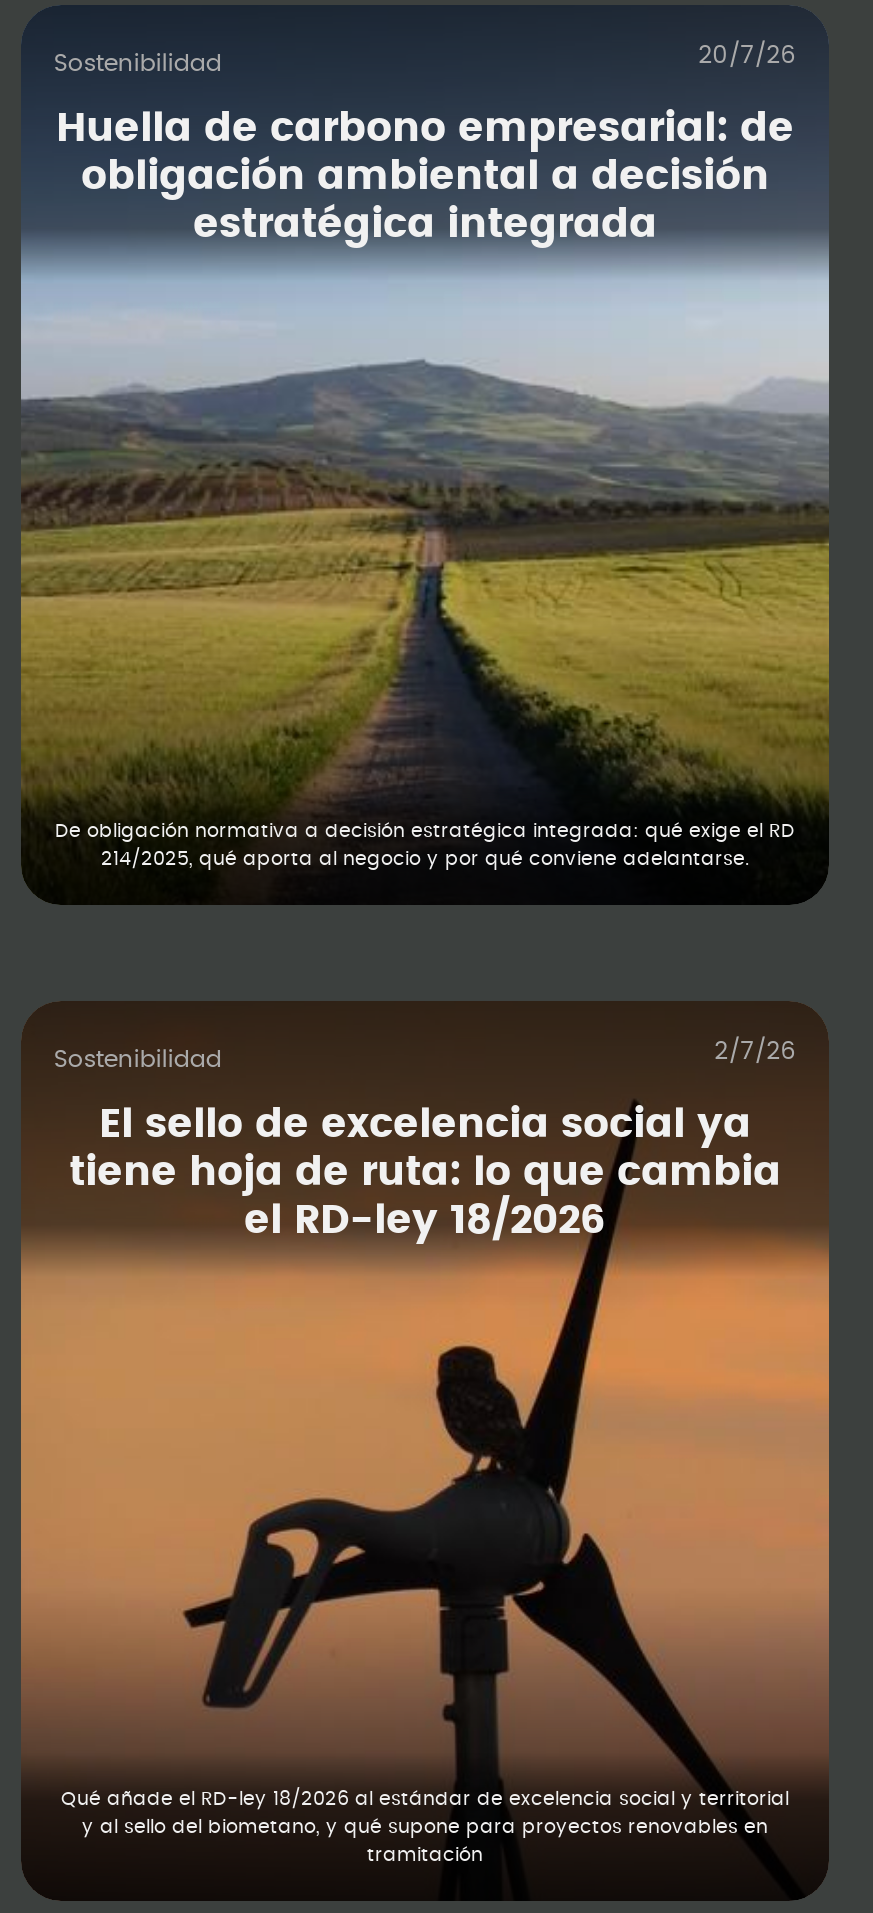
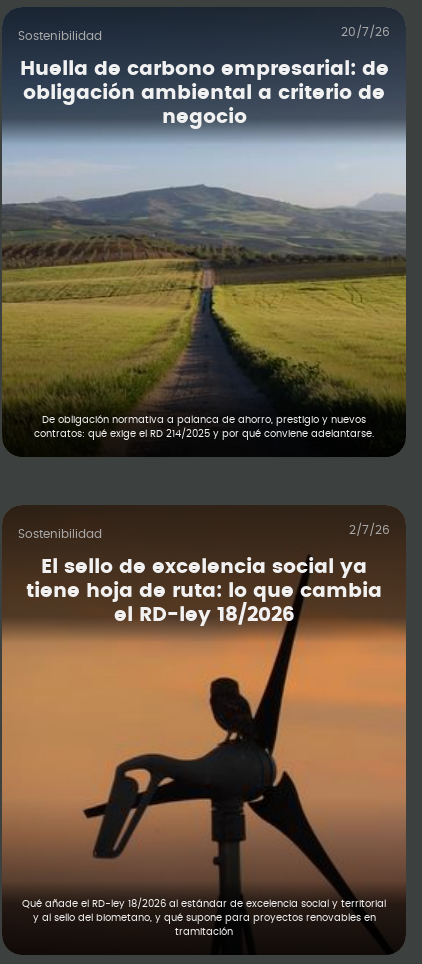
- obligación ambiental a decisión
- estratégica integrada
+ obligación ambiental a criterio de
+ negocio

- De obligación normativa a decisión estratégica integrada: qué exige el RD
- 214/2025, qué aporta al negocio y por qué conviene adelantarse.
+ De obligación normativa a palanca de ahorro, prestigio y nuevos
+ contratos: qué exige el RD 214/2025 y por qué conviene adelantarse.
